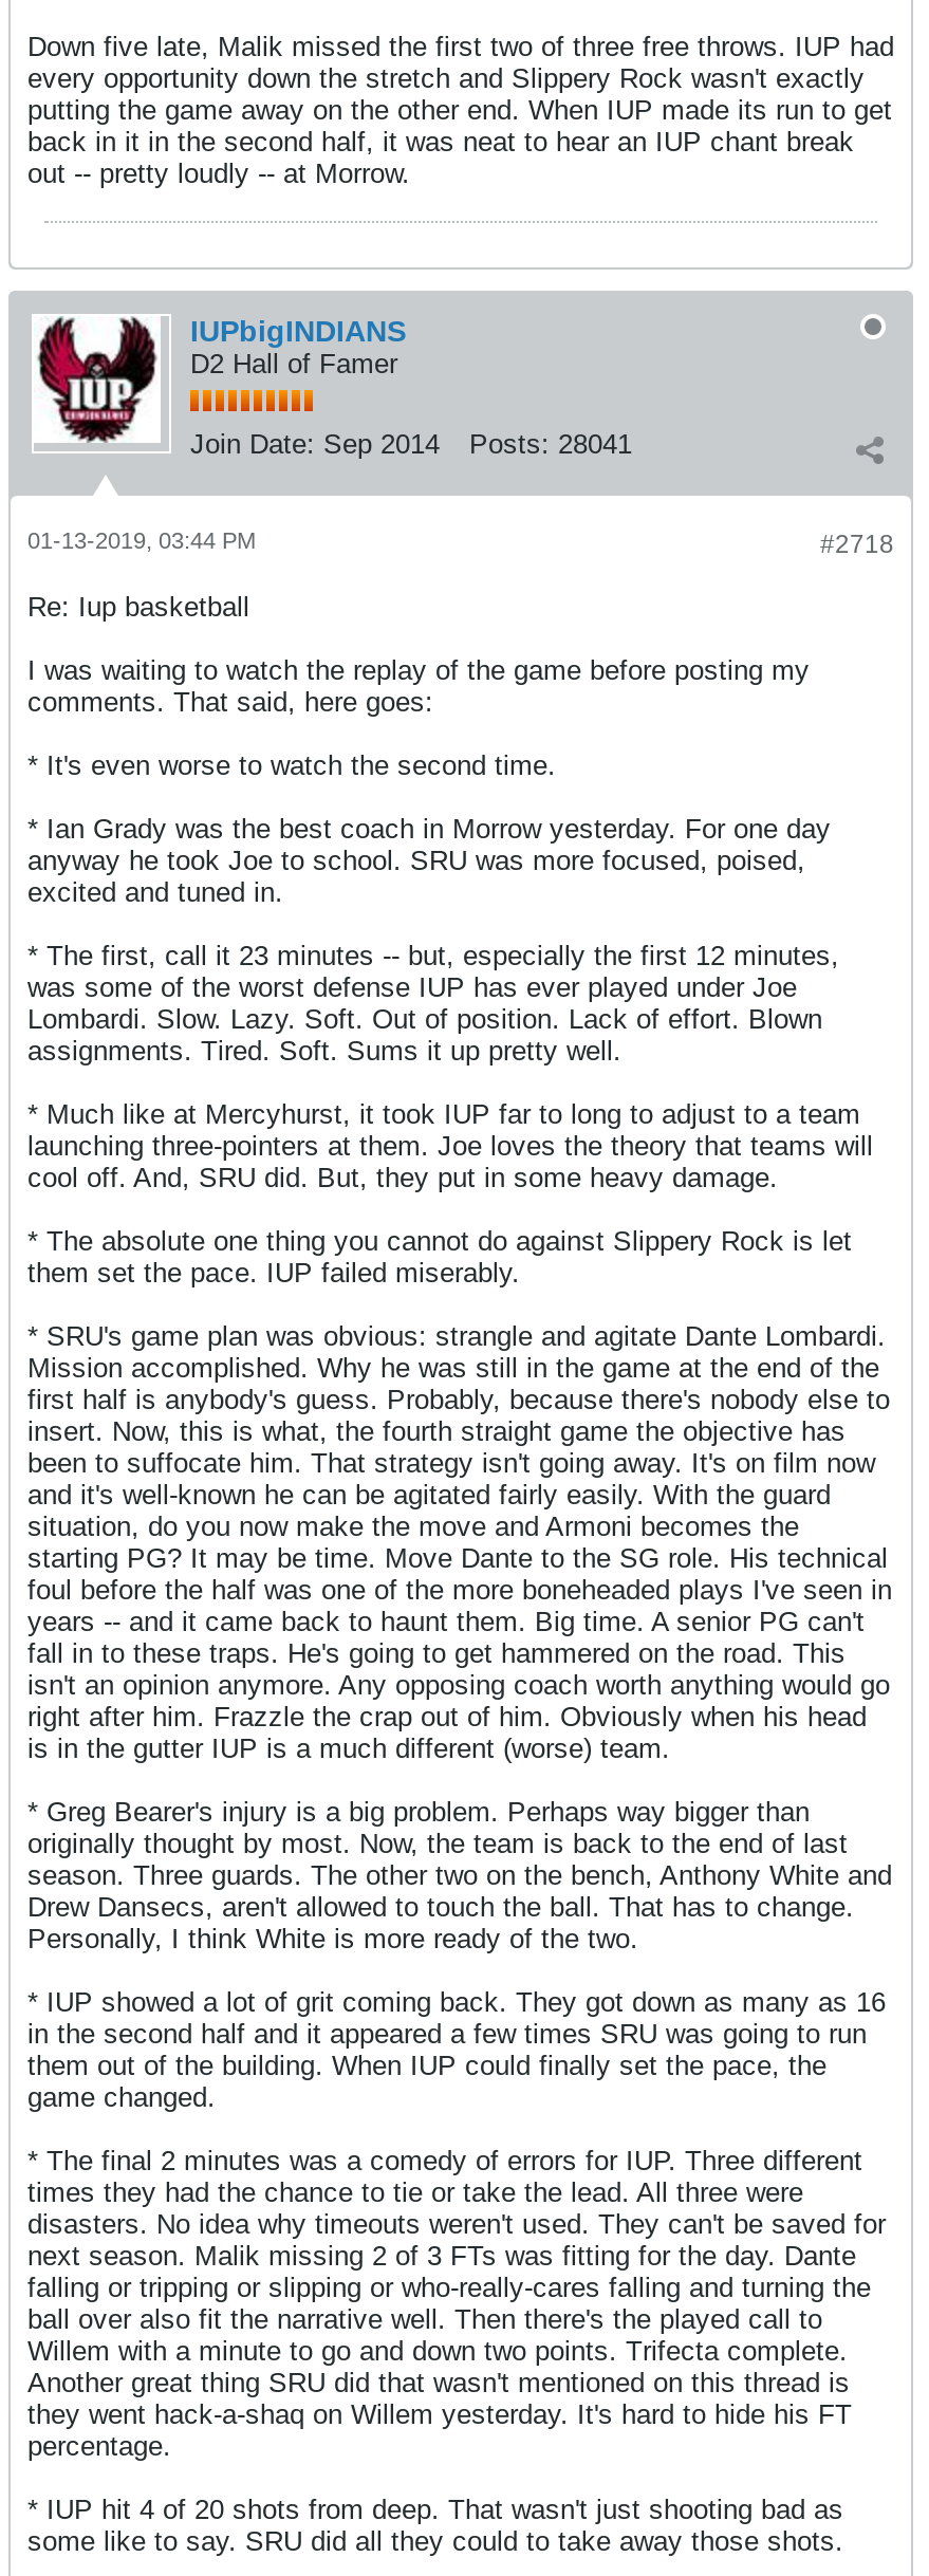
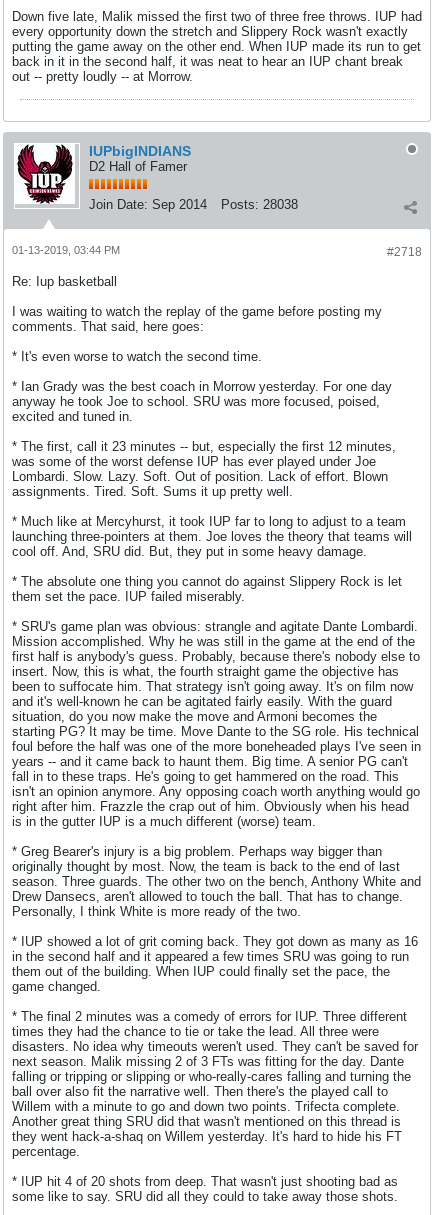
- Join Date: Sep 2014 Posts: 28041
+ Join Date: Sep 2014 Posts: 28038
